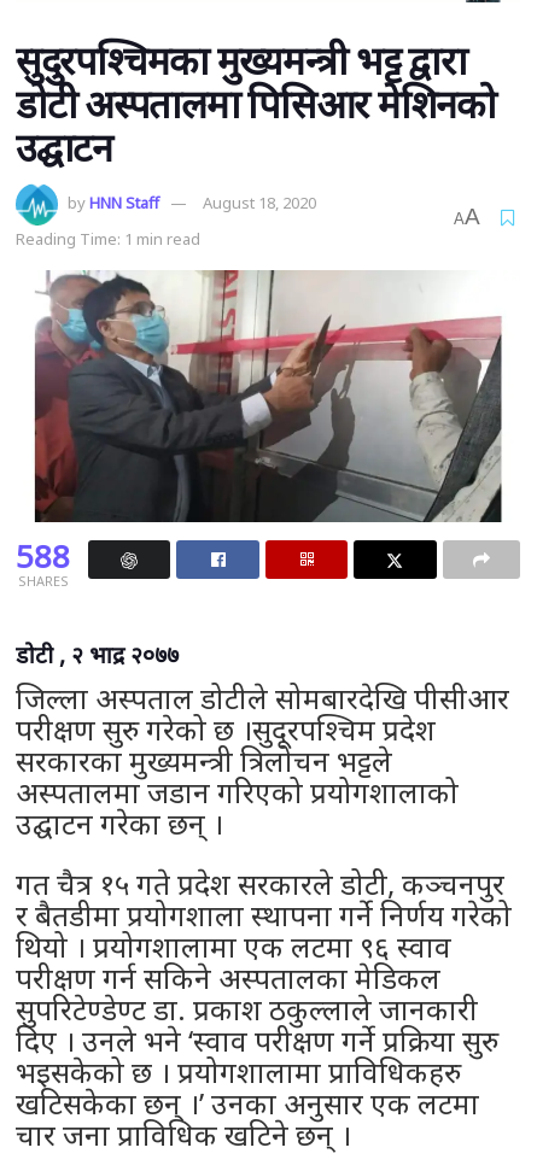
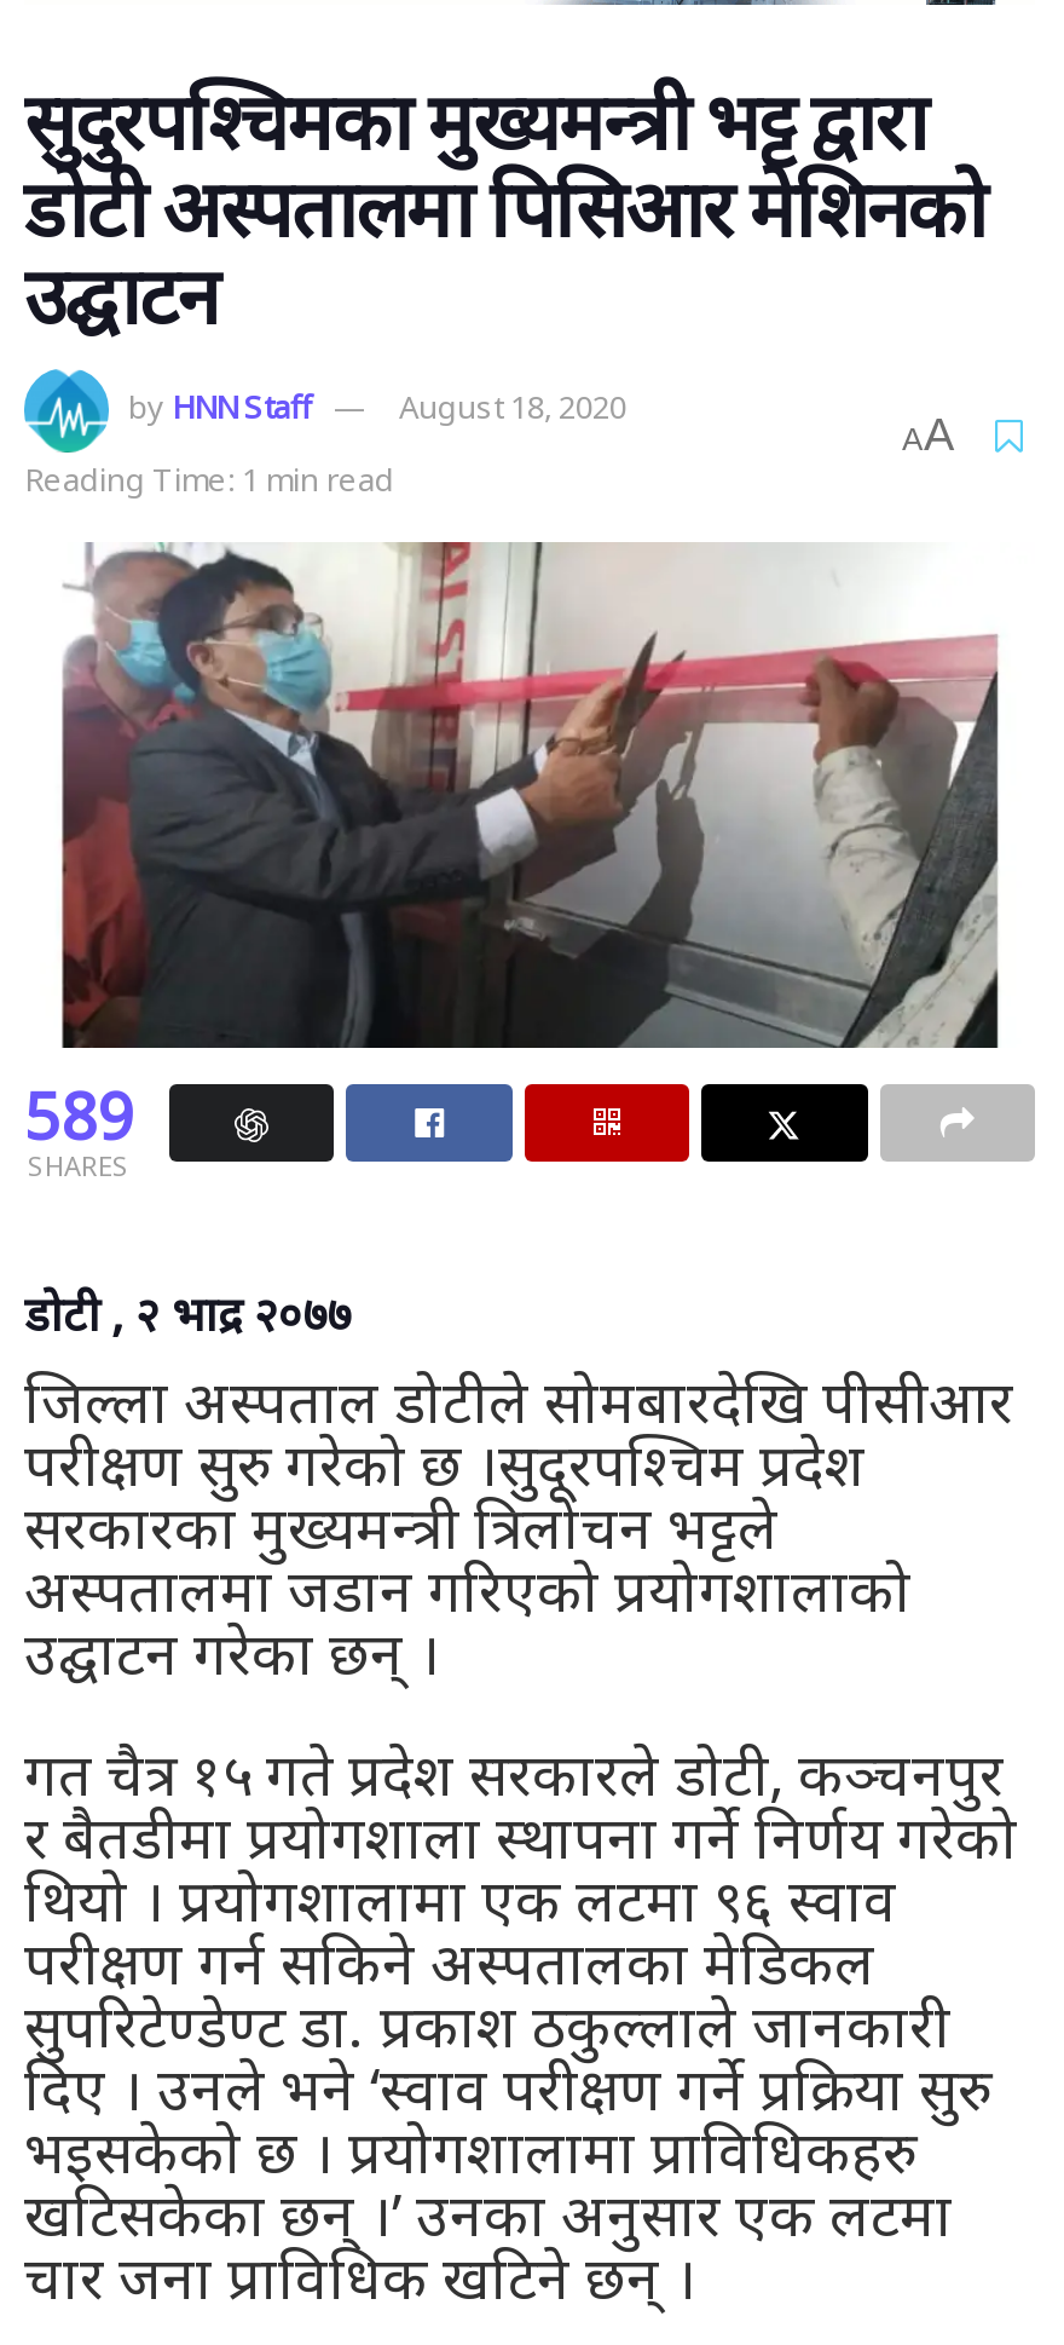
- 588
+ 589
